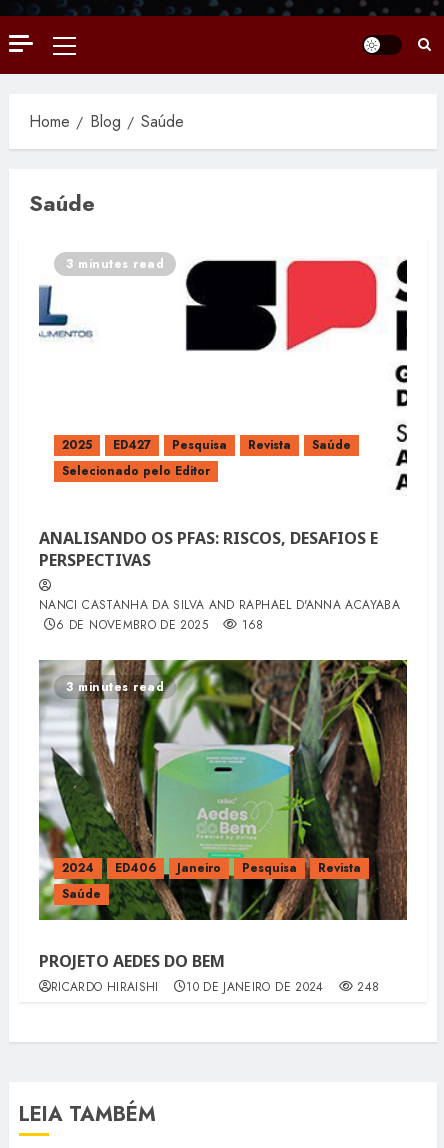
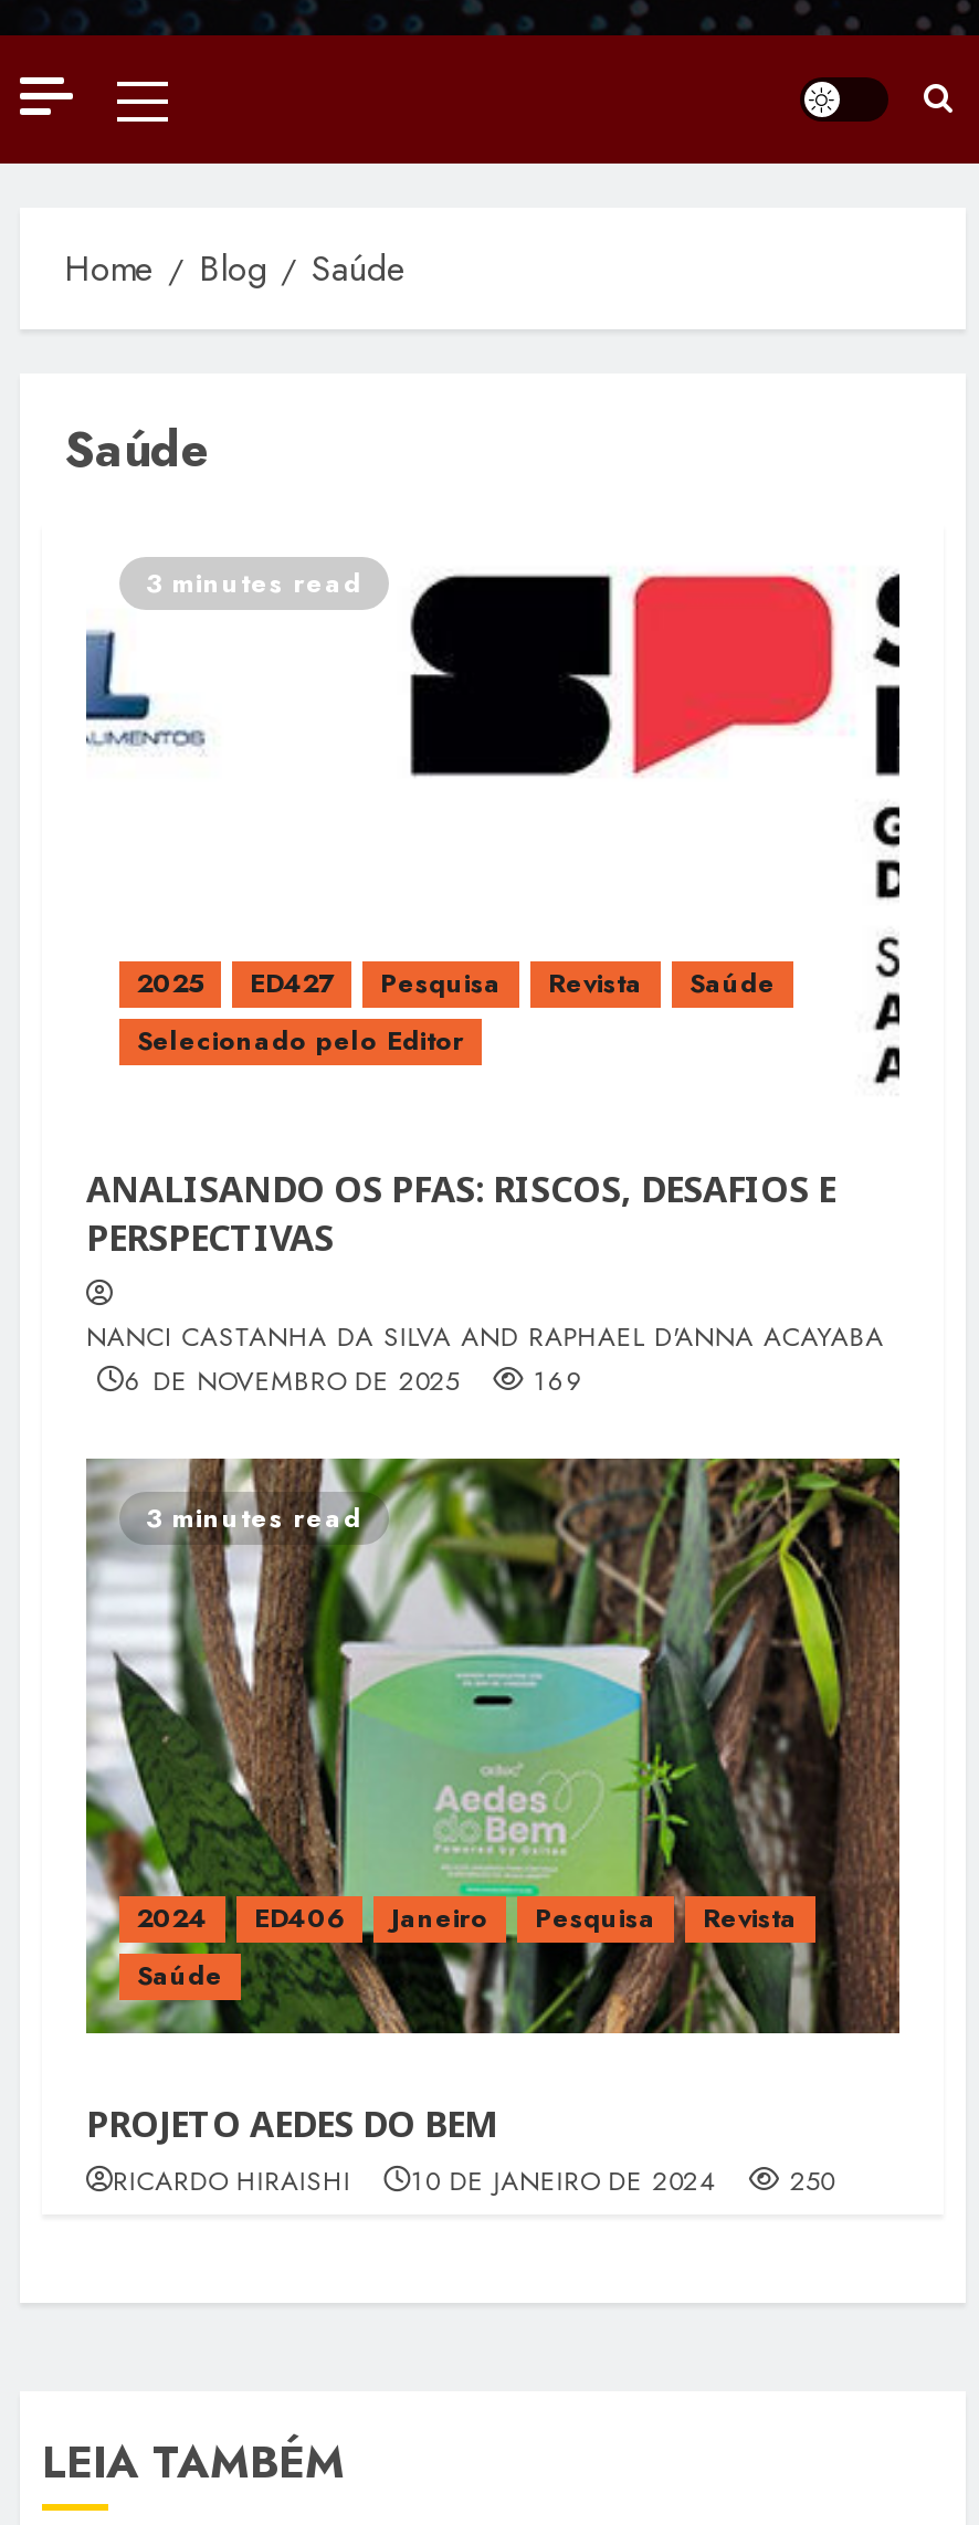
- 6 DE NOVEMBRO DE 2025 168
+ 6 DE NOVEMBRO DE 2025 169

- RICARDO HIRAISHI 10 DE JANEIRO DE 2024 248
+ RICARDO HIRAISHI 10 DE JANEIRO DE 2024 250
